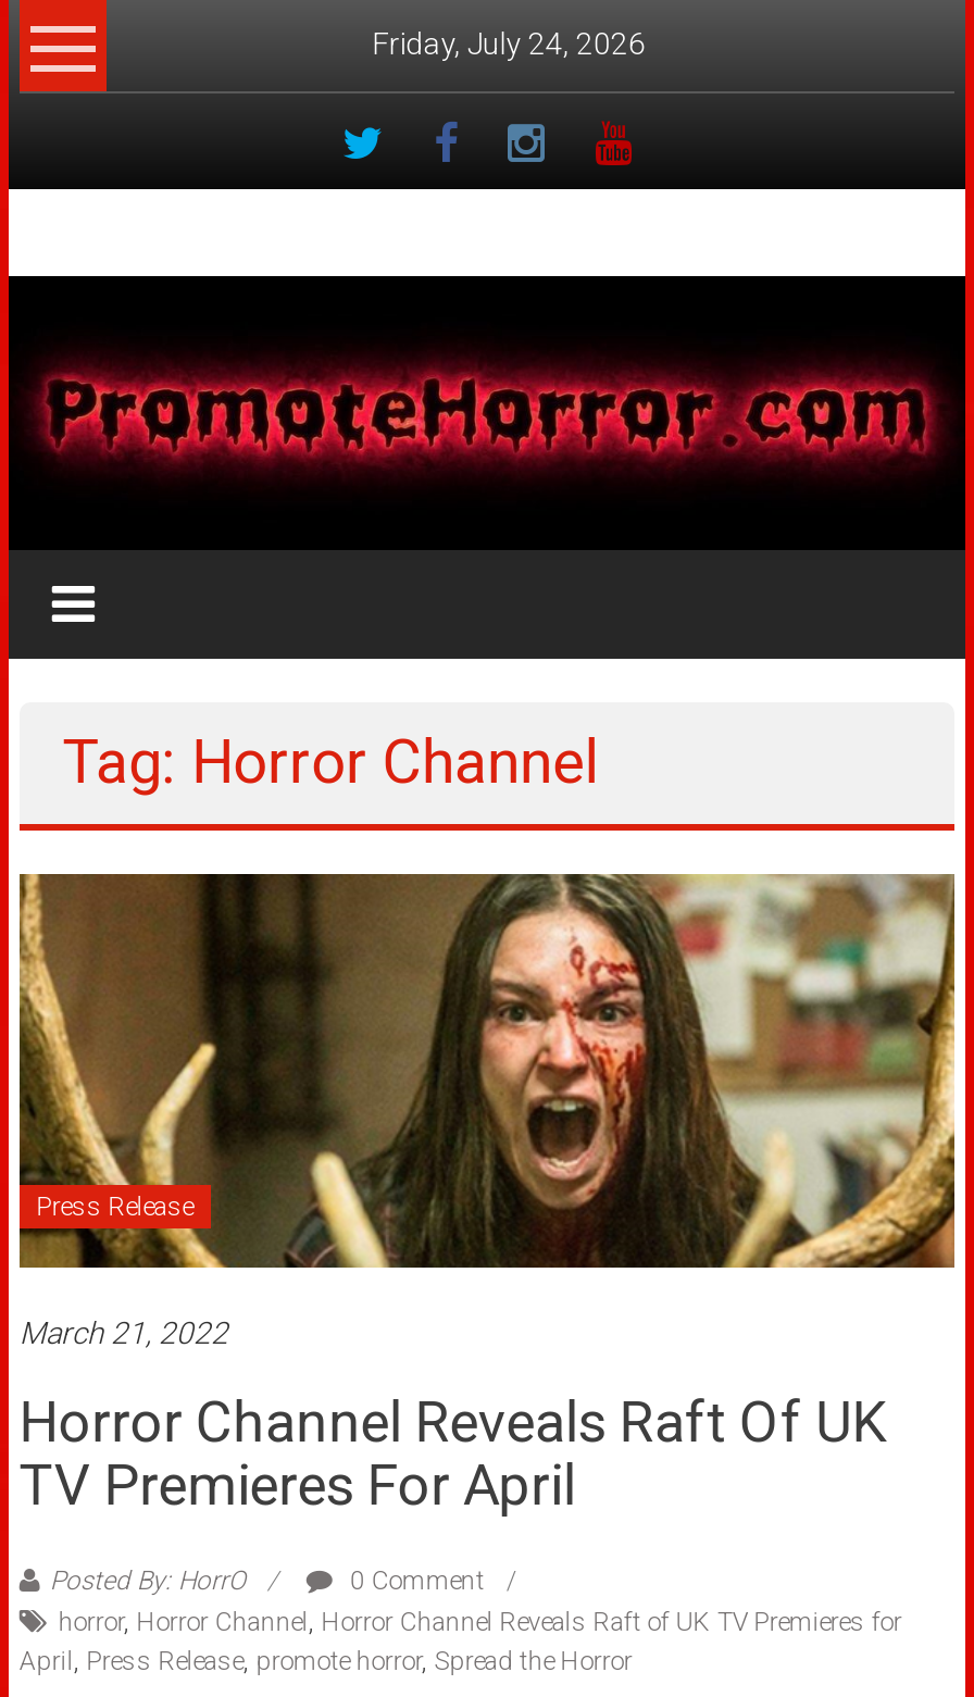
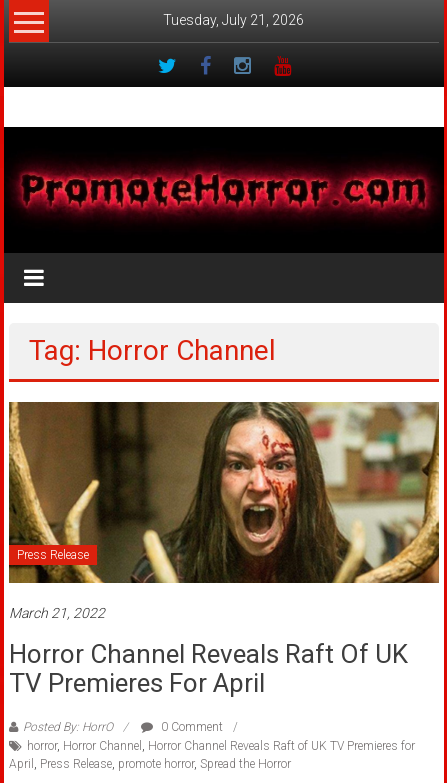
- Friday, July 24, 2026
+ Tuesday, July 21, 2026
